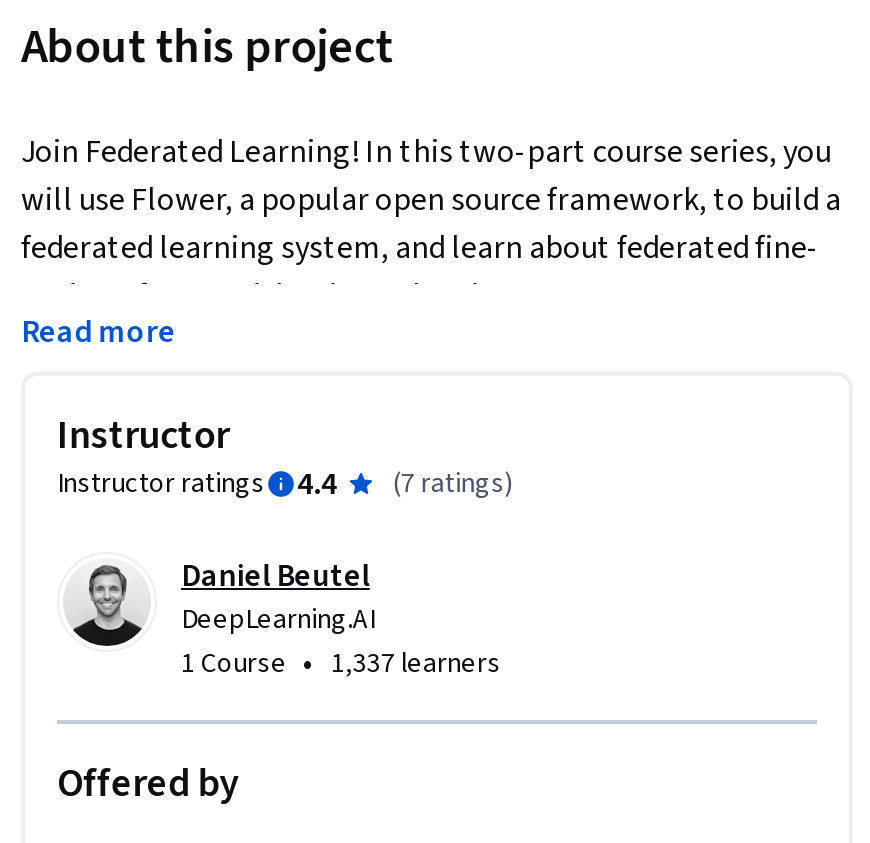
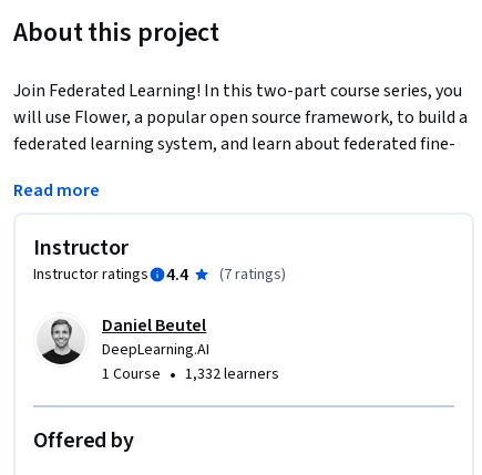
- 1 Course • 1,337 learners
+ 1 Course • 1,332 learners
